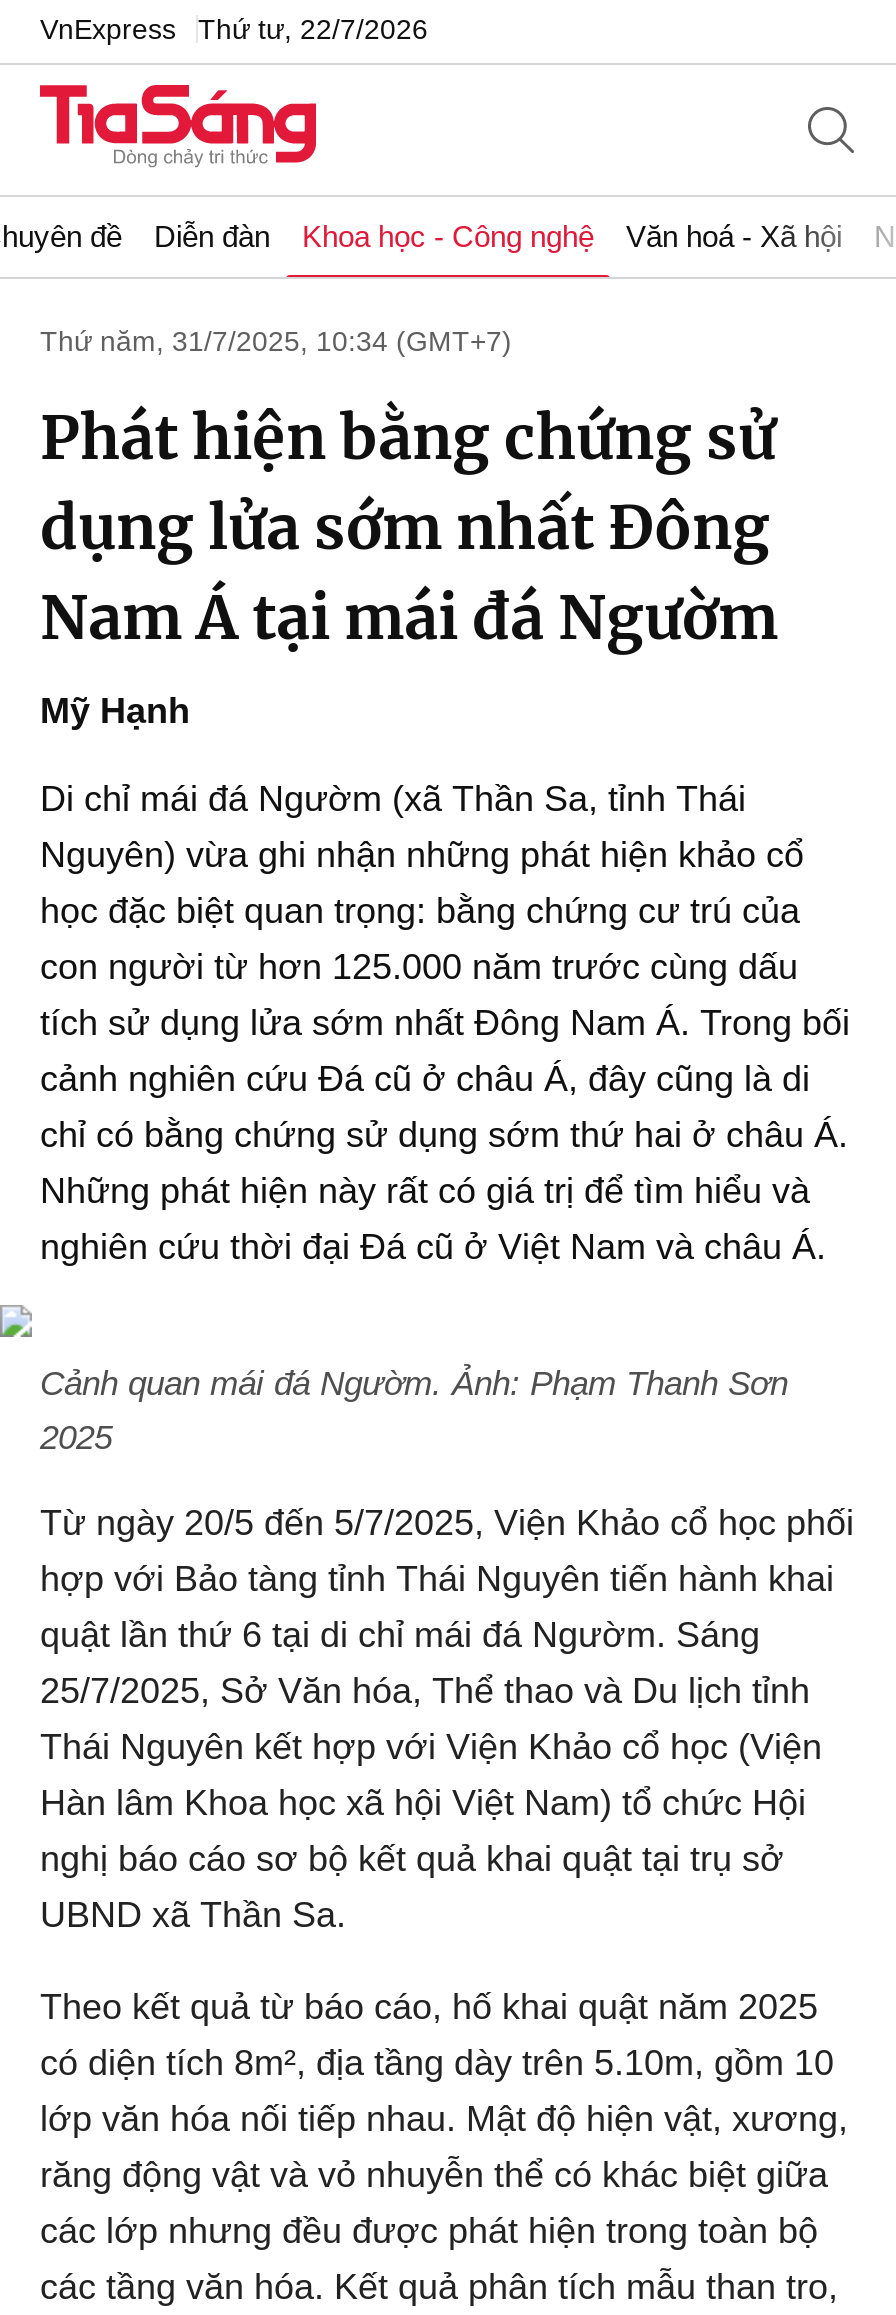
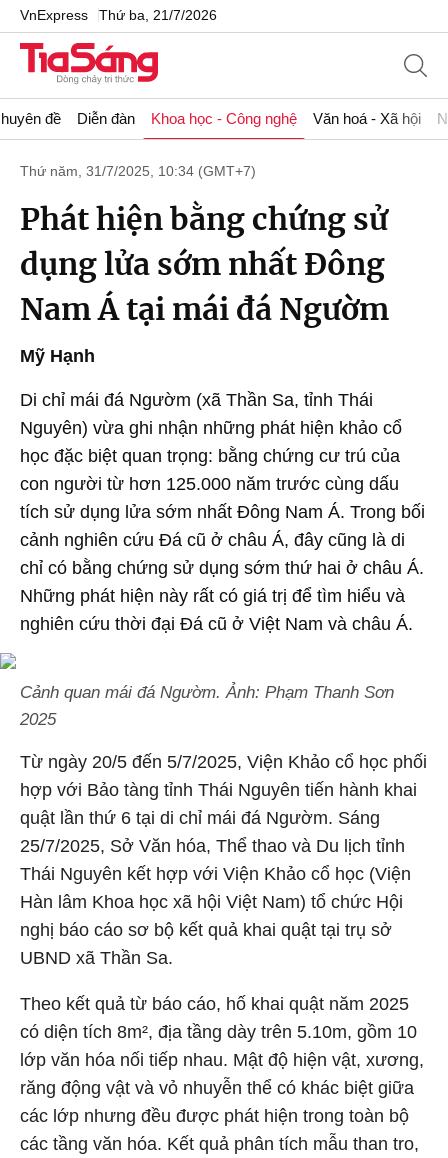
- VnExpress Thứ tư, 22/7/2026
+ VnExpress Thứ ba, 21/7/2026
